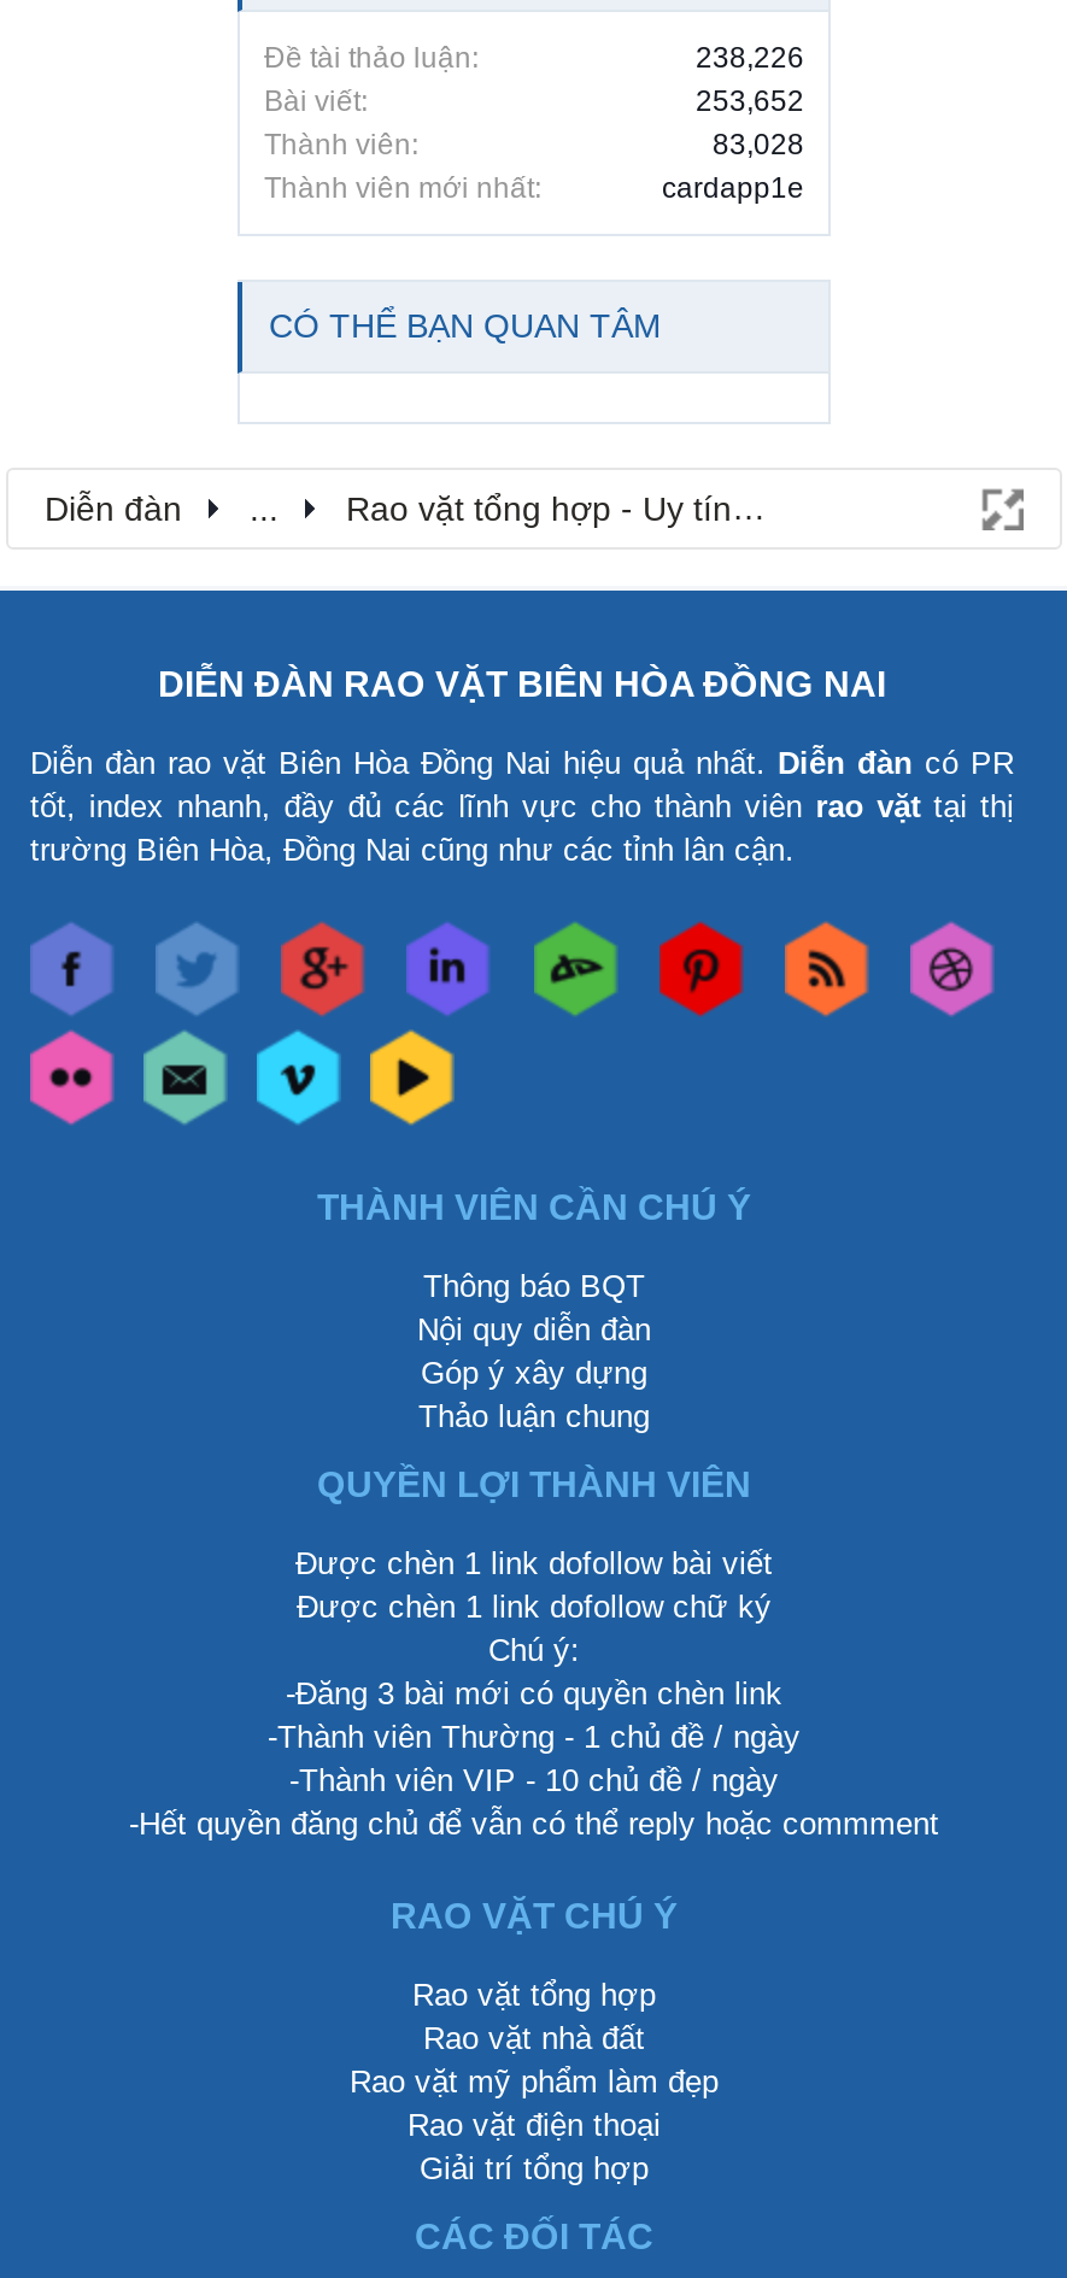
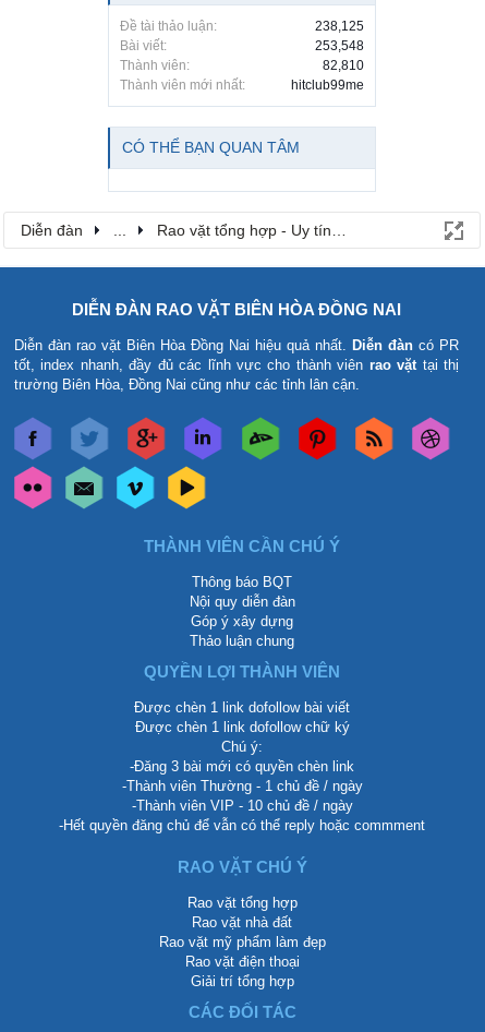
- 238,226
+ 238,125

- 253,652
+ 253,548

- 83,028
+ 82,810

- cardapp1e
+ hitclub99me
